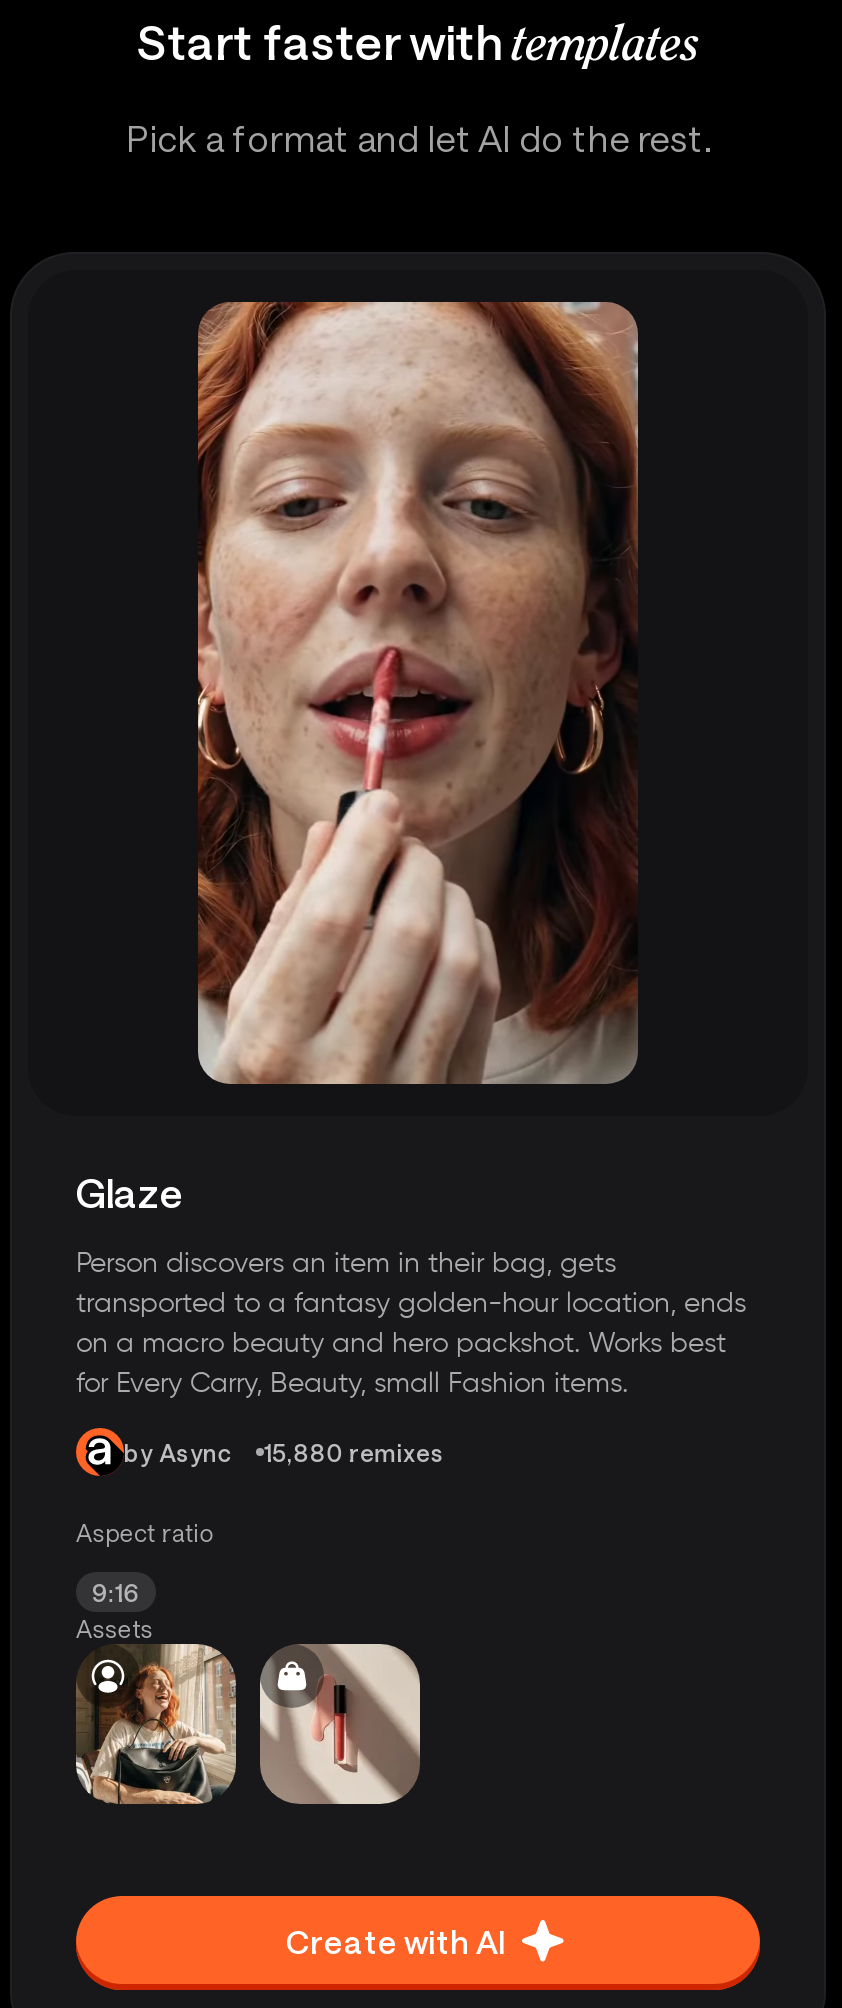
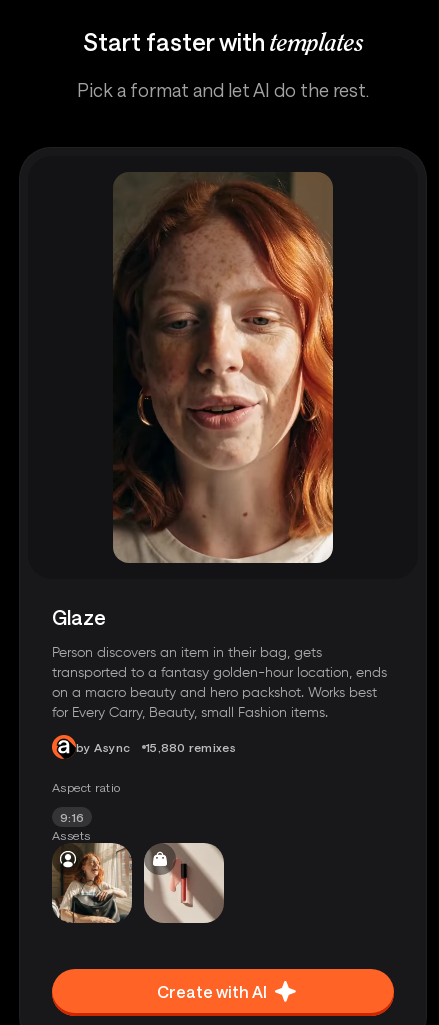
- [image]
+ [image]
